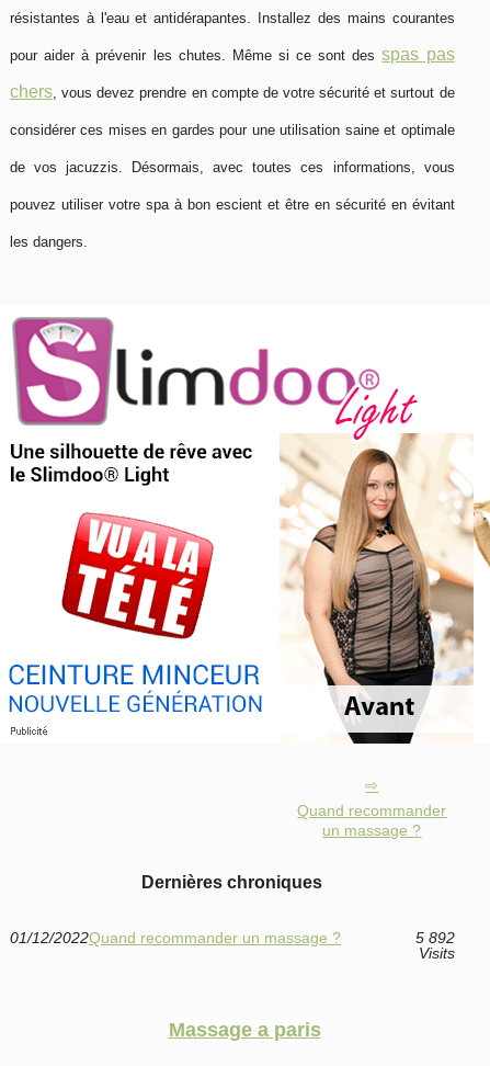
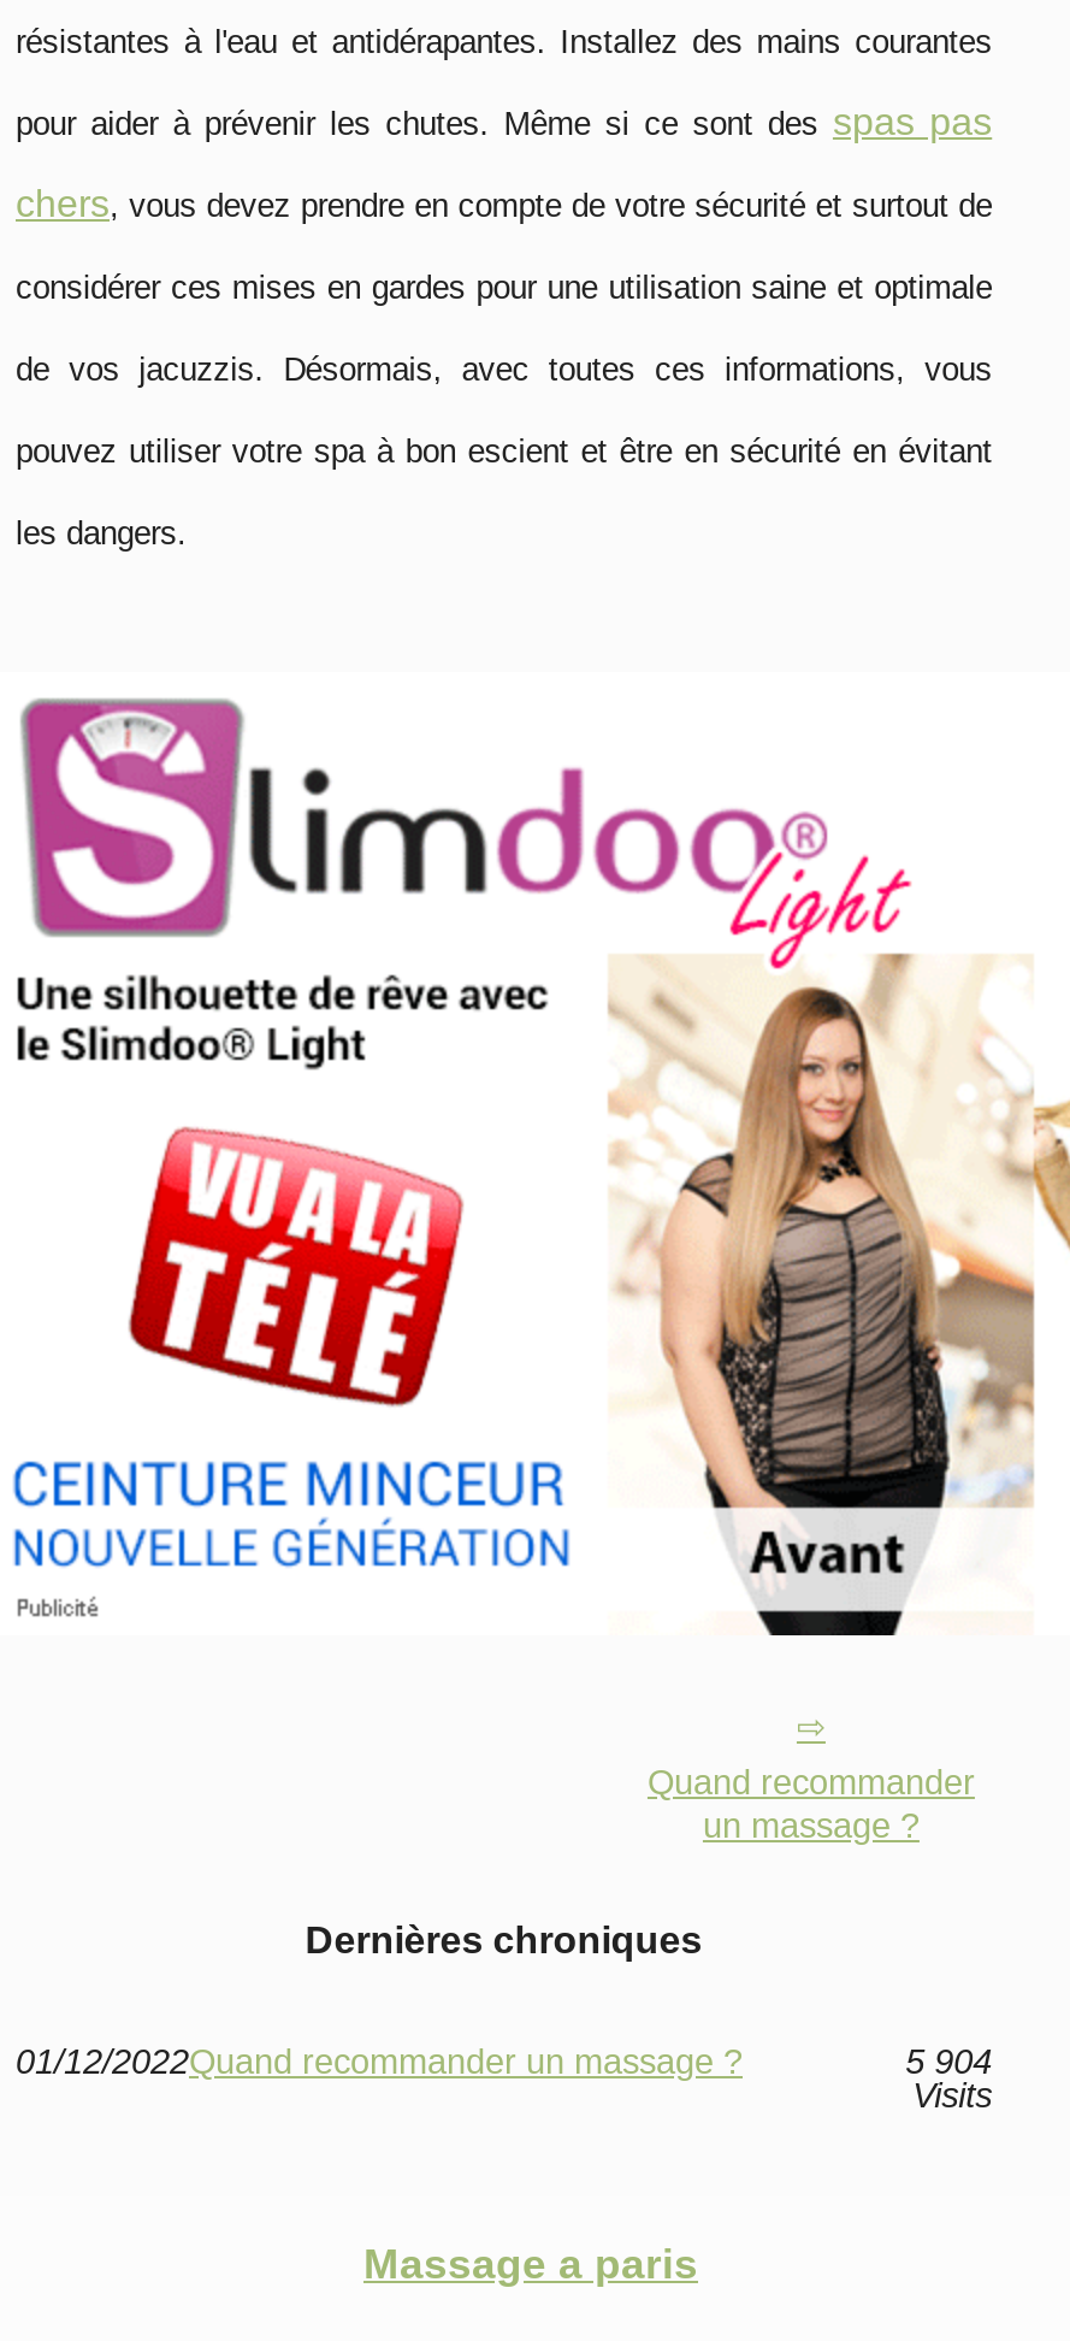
- 5 892
+ 5 904
